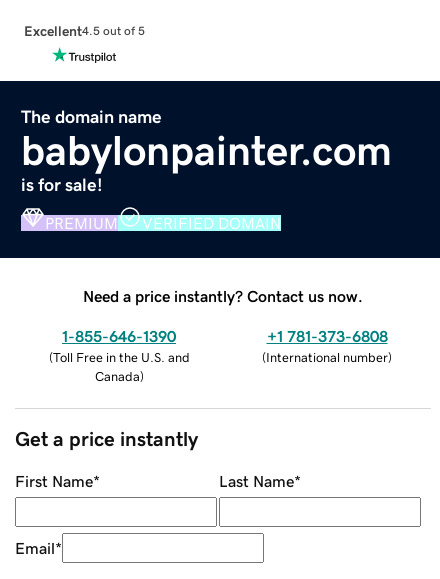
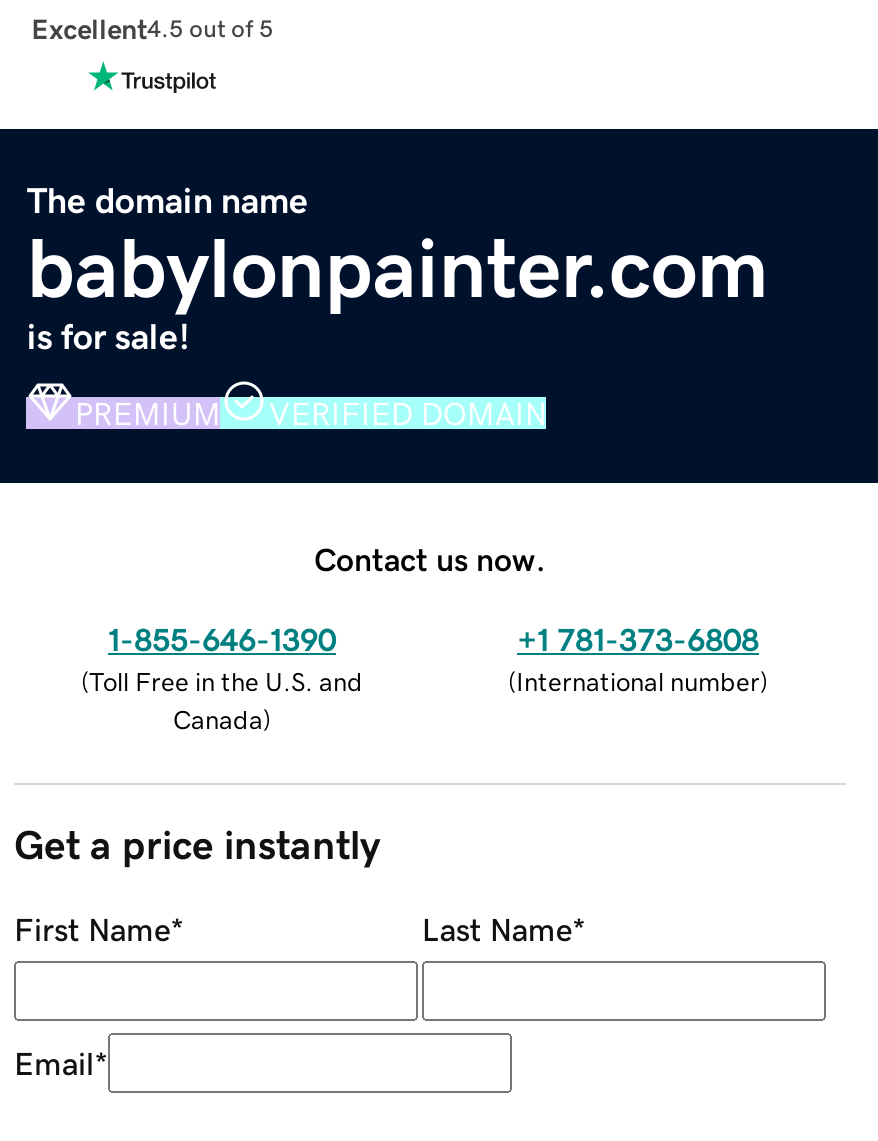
- Need a price instantly? Contact us now.
+ Contact us now.
